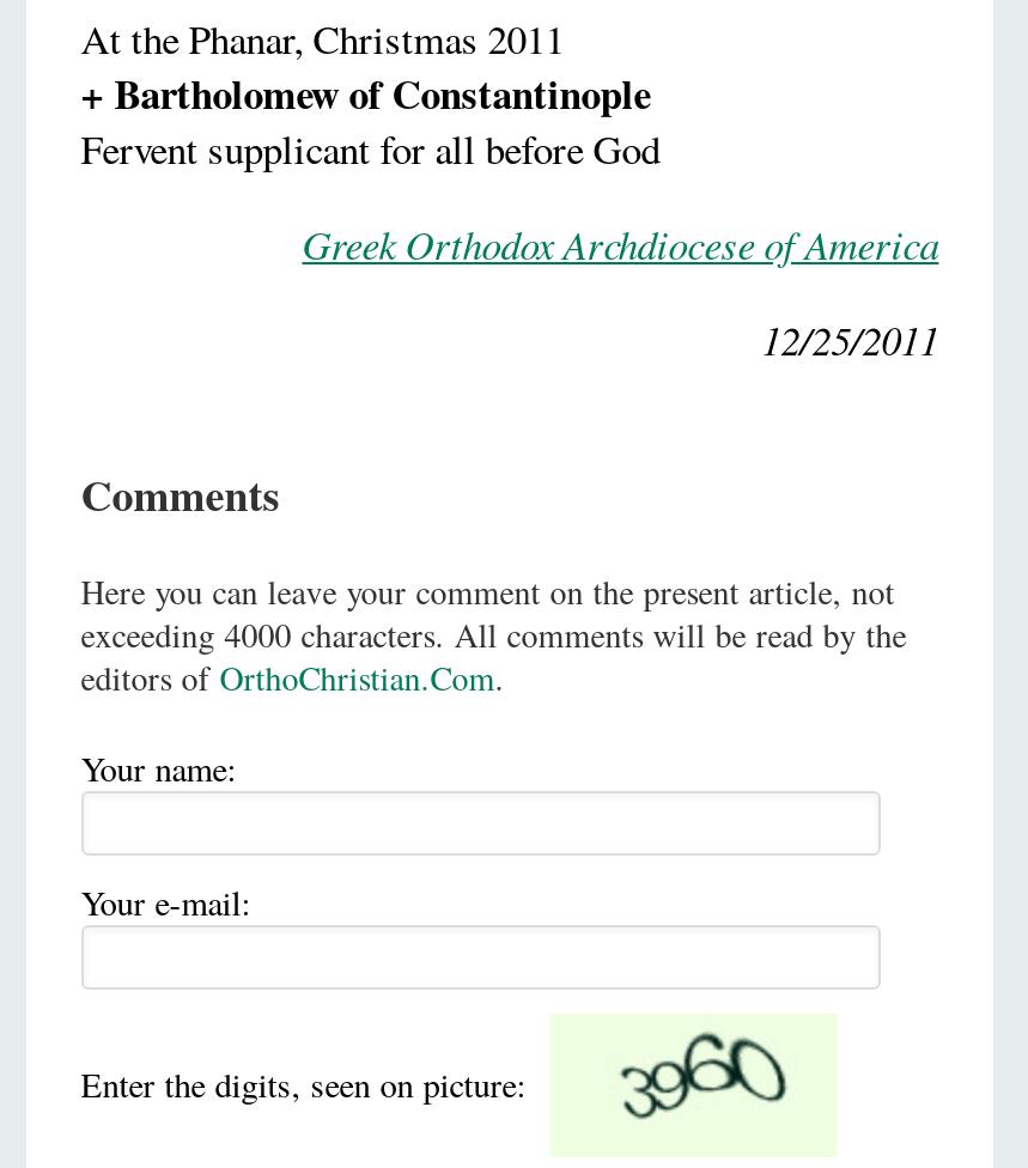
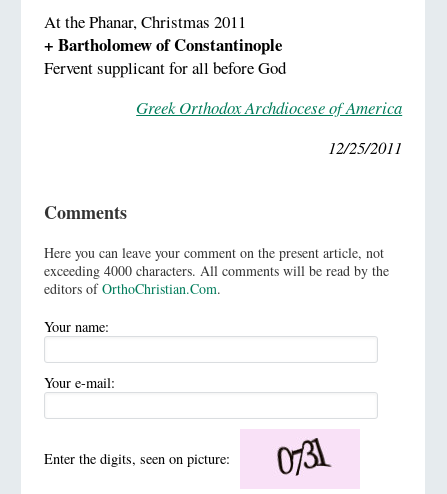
- [image]
+ [image]
